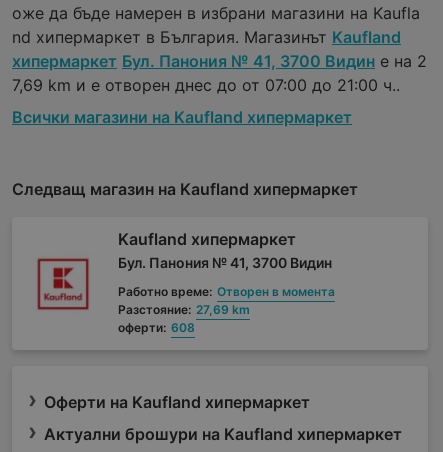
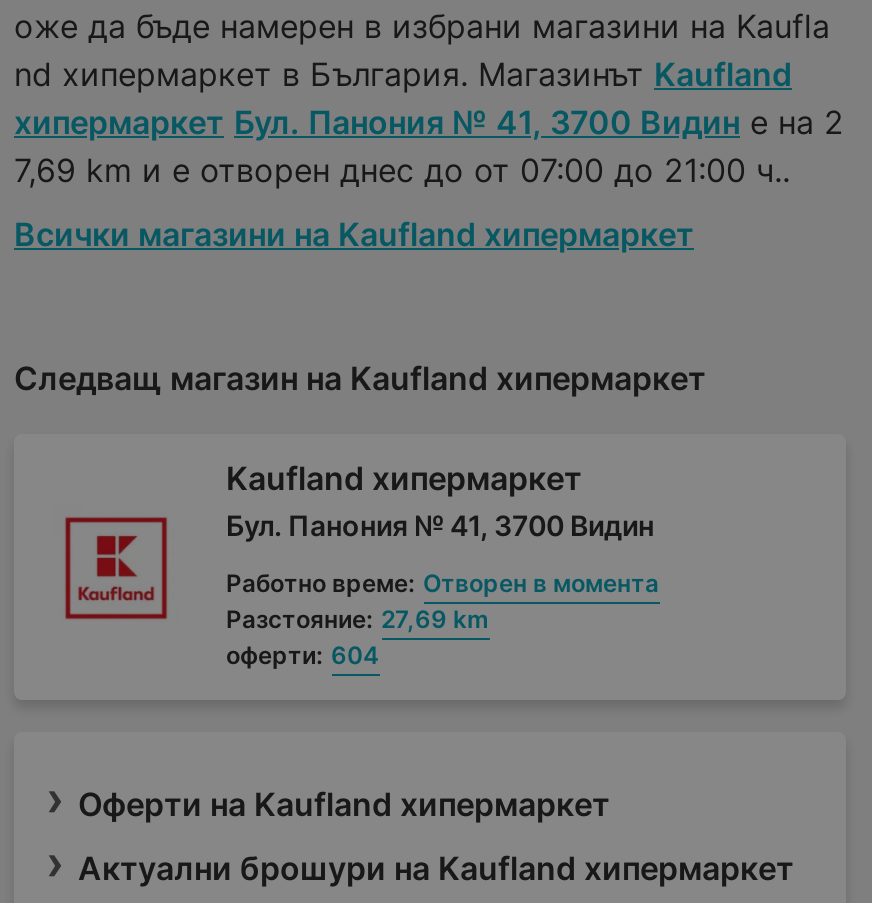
- оферти: 608
+ оферти: 604
